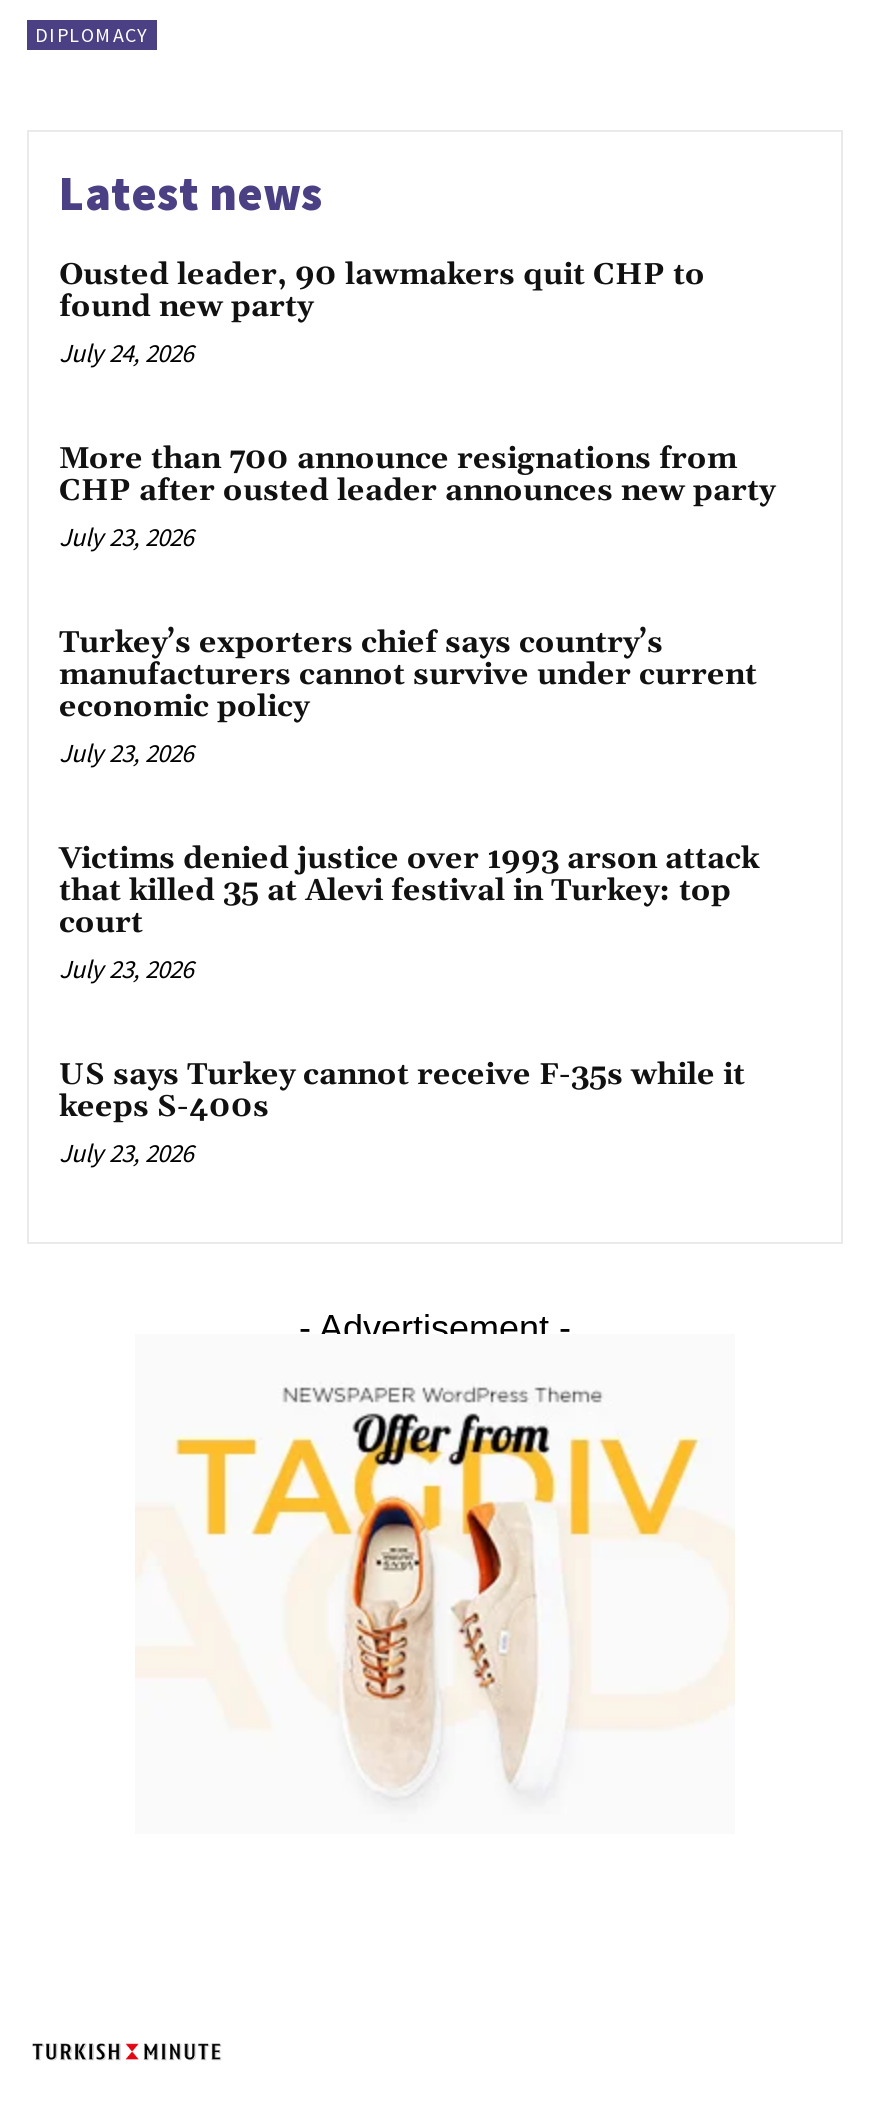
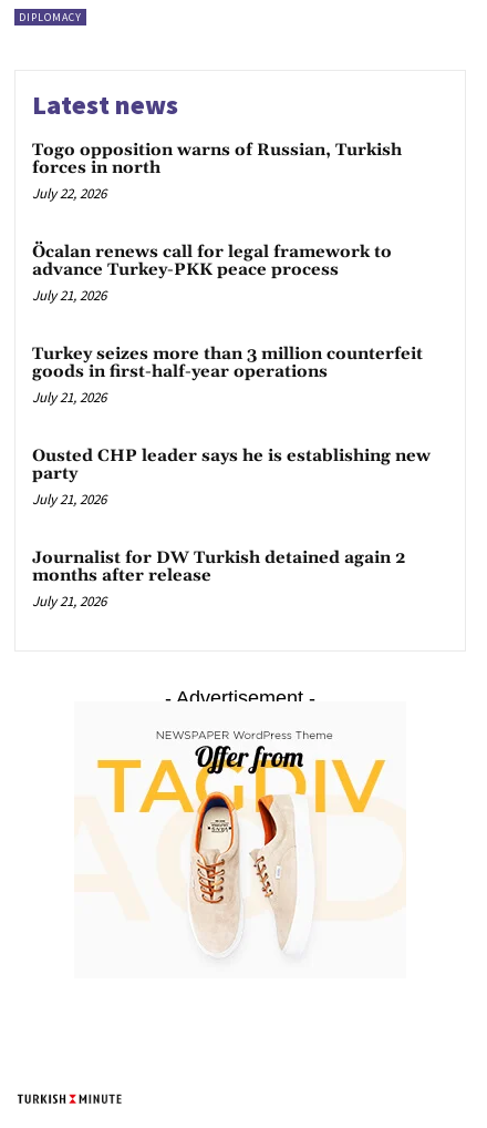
- Ousted leader, 90 lawmakers quit CHP to
- found new party
- July 24, 2026
+ Togo opposition warns of Russian, Turkish
+ forces in north
+ July 22, 2026

- More than 700 announce resignations from
- CHP after ousted leader announces new party
- July 23, 2026
+ Öcalan renews call for legal framework to
+ advance Turkey-PKK peace process
+ July 21, 2026

- Turkey’s exporters chief says country’s
- manufacturers cannot survive under current
- economic policy
- July 23, 2026
+ Turkey seizes more than 3 million counterfeit
+ goods in first-half-year operations
+ July 21, 2026

- Victims denied justice over 1993 arson attack
- that killed 35 at Alevi festival in Turkey: top
- court
- July 23, 2026
+ Ousted CHP leader says he is establishing new
+ party
+ July 21, 2026

- US says Turkey cannot receive F-35s while it
- keeps S-400s
- July 23, 2026
+ Journalist for DW Turkish detained again 2
+ months after release
+ July 21, 2026
